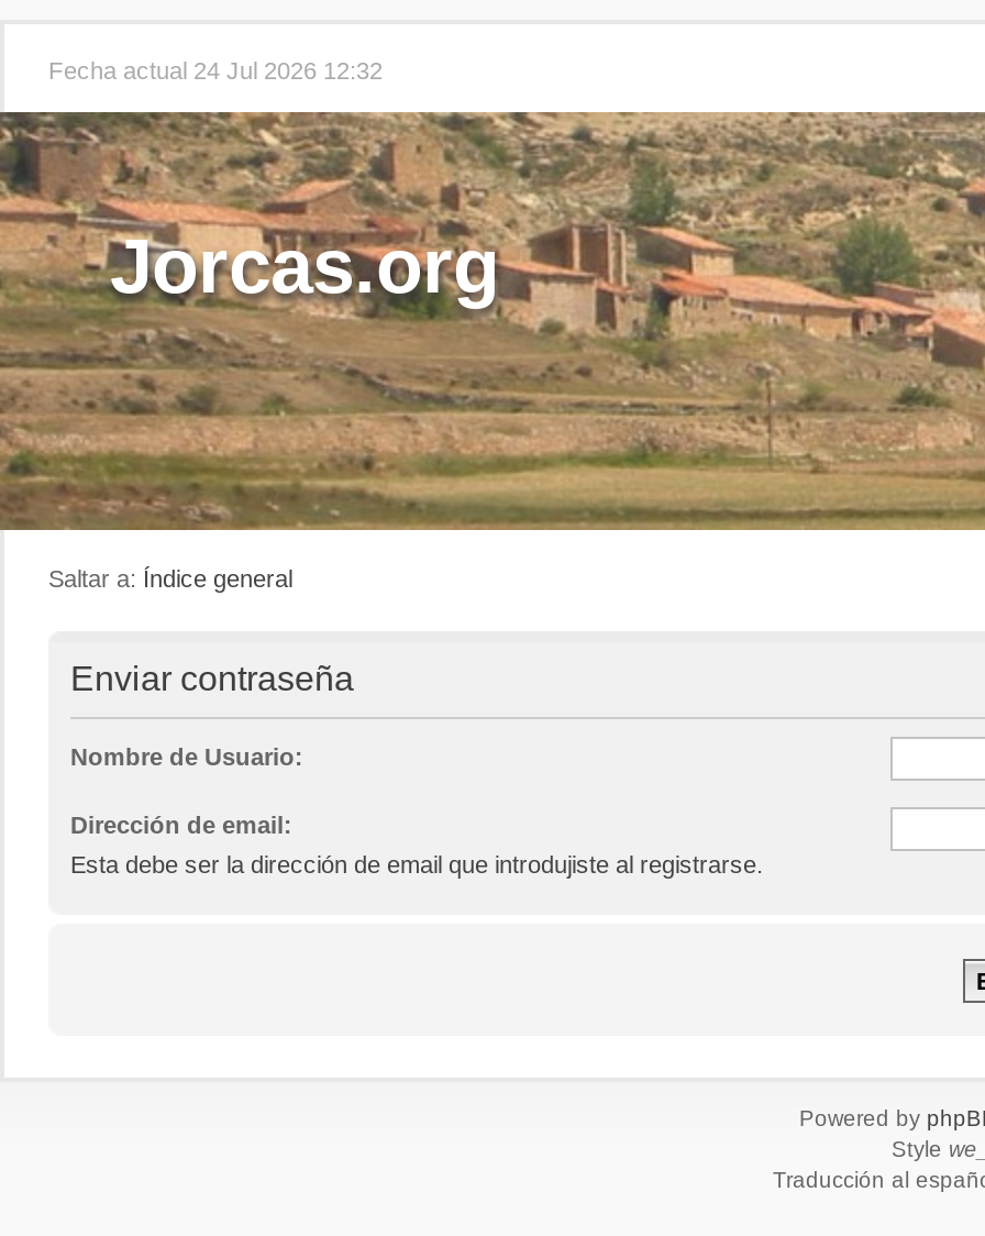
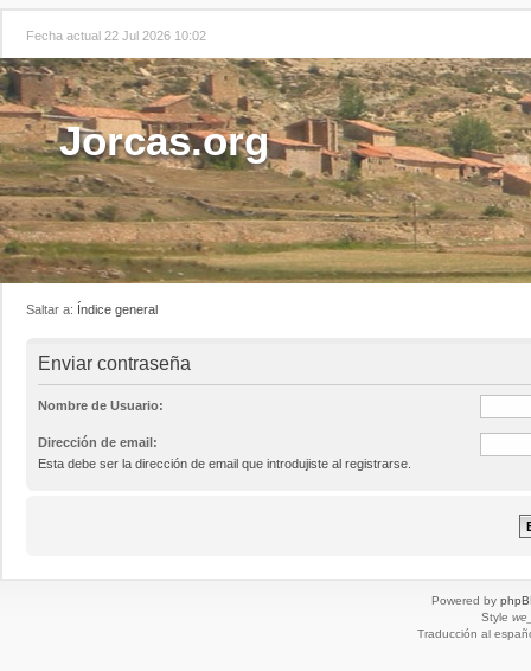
- Fecha actual 24 Jul 2026 12:32
+ Fecha actual 22 Jul 2026 10:02
